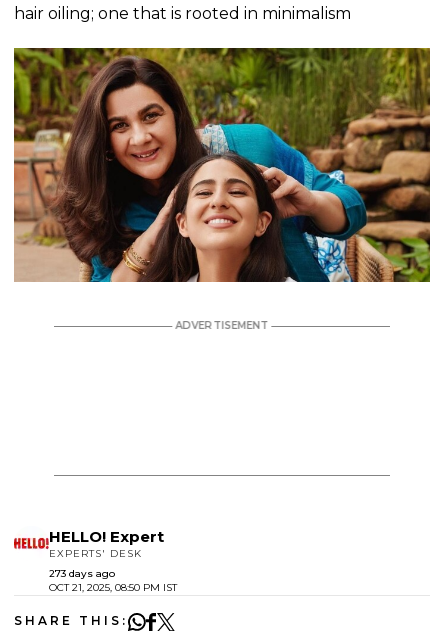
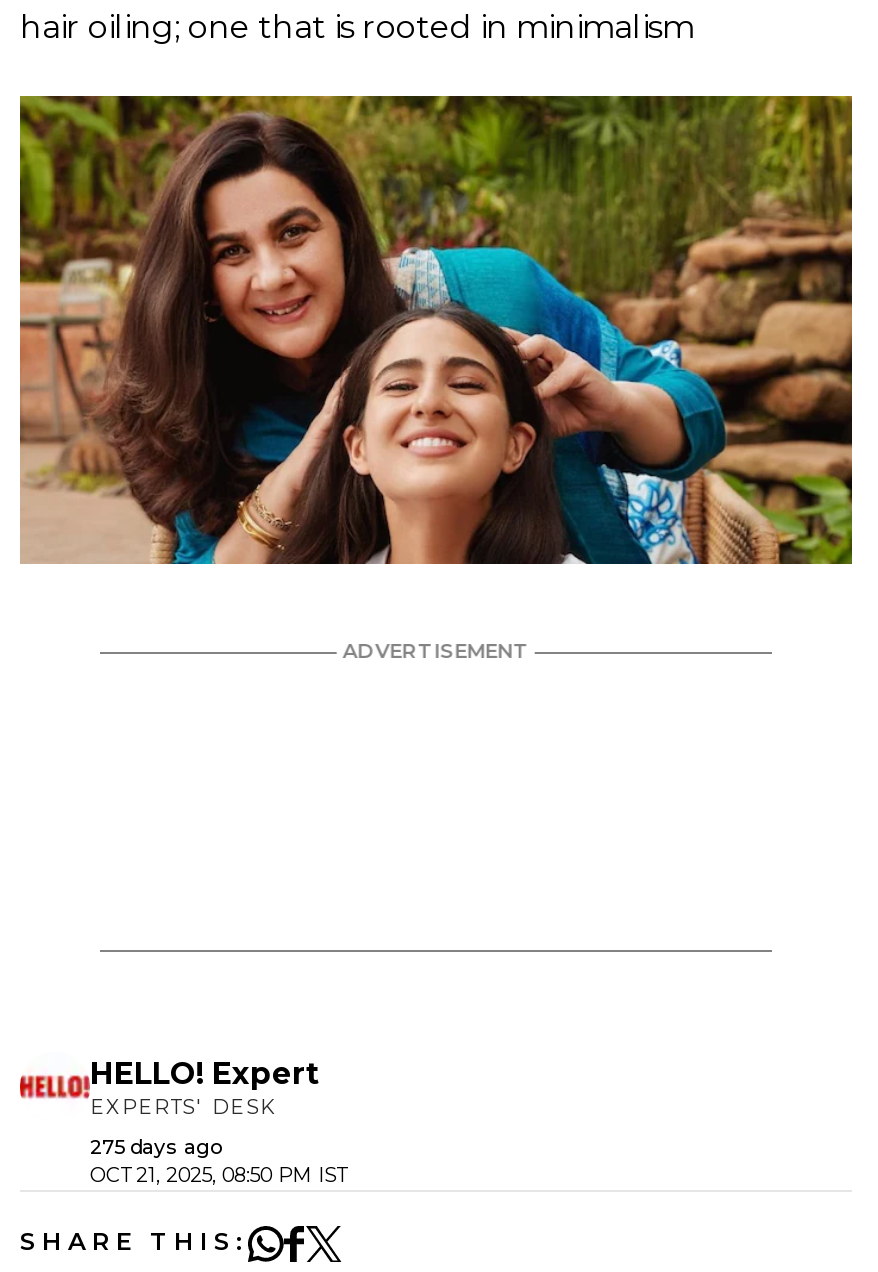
- 273 days ago
+ 275 days ago
